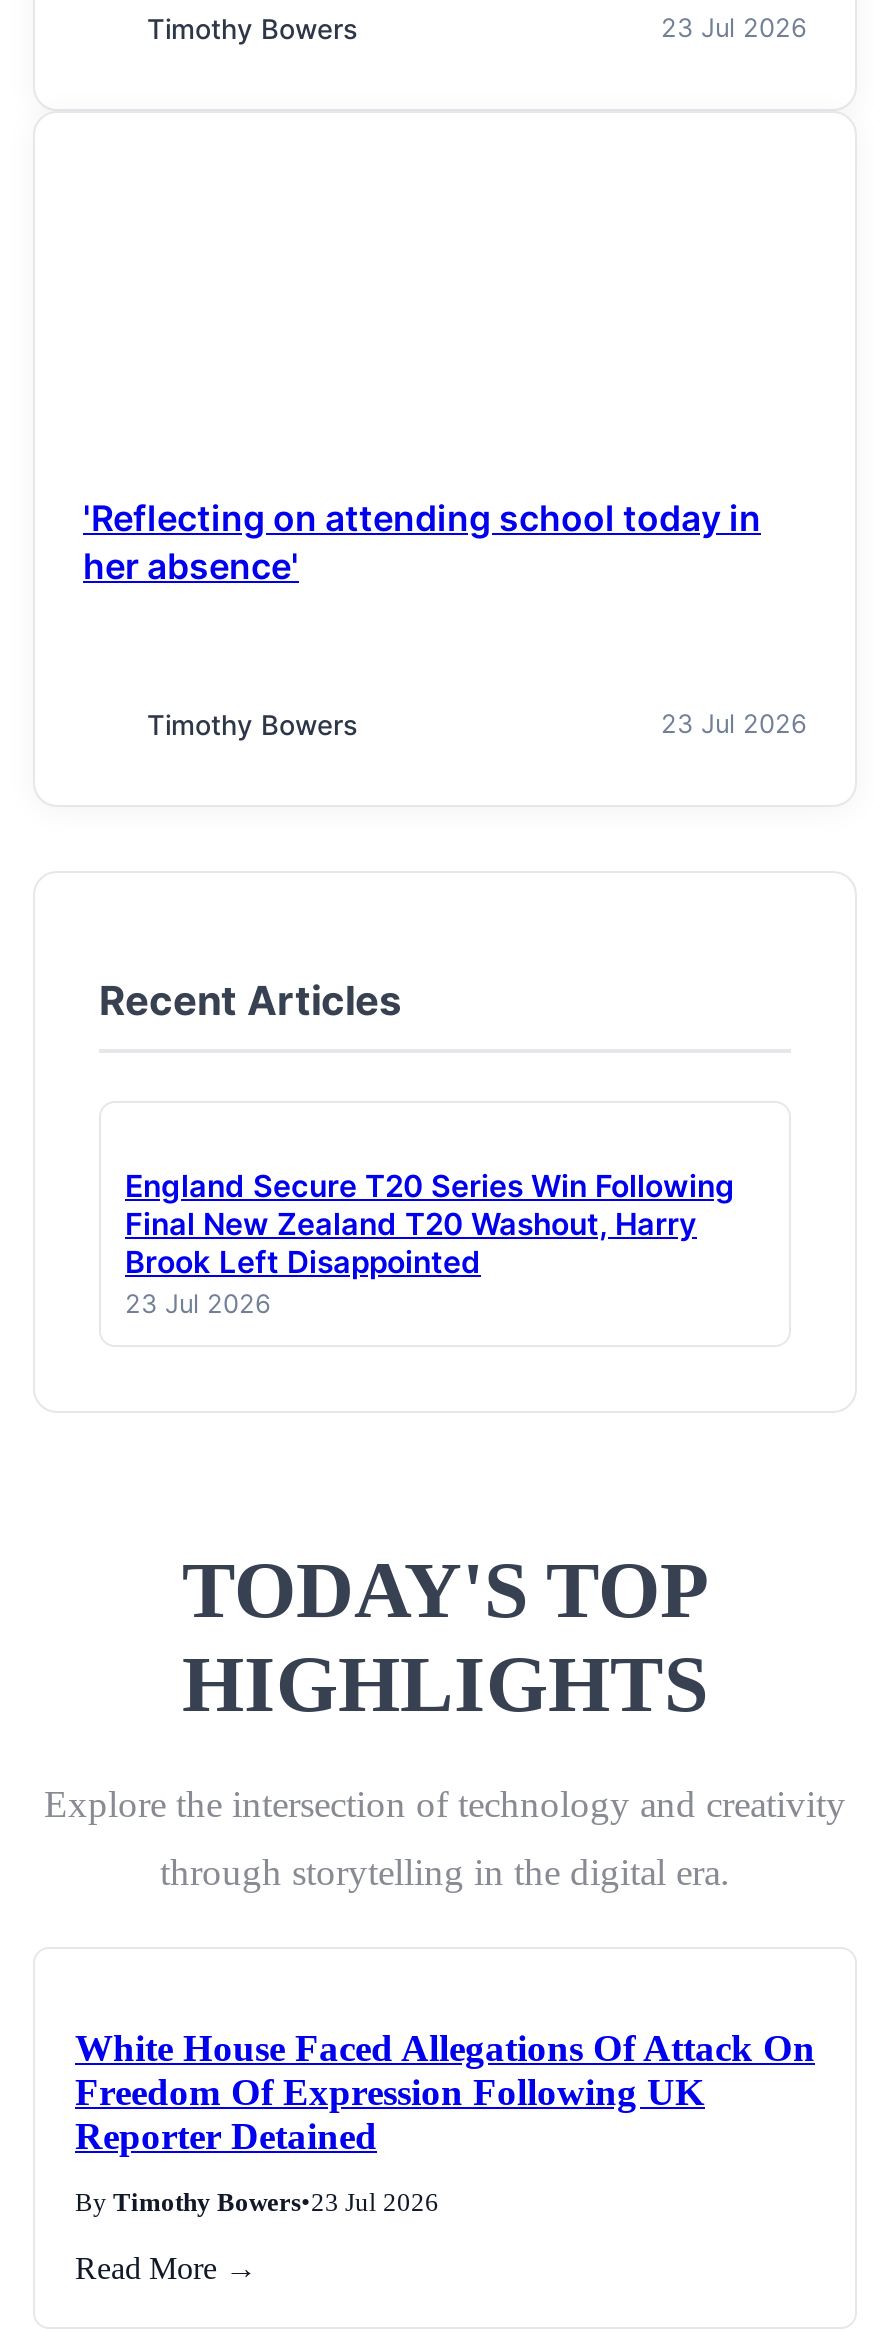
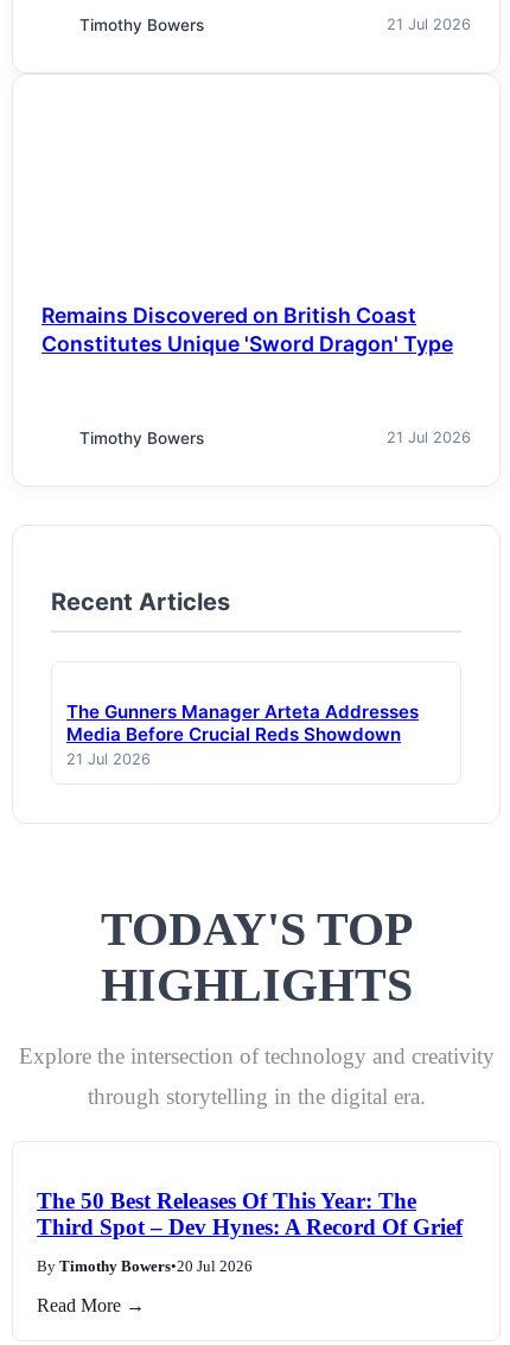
- 23 Jul 2026
+ 21 Jul 2026

- 'Reflecting on attending school today in
- her absence'
+ Remains Discovered on British Coast
+ Constitutes Unique 'Sword Dragon' Type

- 23 Jul 2026
+ 21 Jul 2026

- England Secure T20 Series Win Following
- Final New Zealand T20 Washout, Harry
- Brook Left Disappointed
- 23 Jul 2026
+ The Gunners Manager Arteta Addresses
+ Media Before Crucial Reds Showdown
+ 21 Jul 2026

- White House Faced Allegations Of Attack On
- Freedom Of Expression Following UK
- Reporter Detained
+ The 50 Best Releases Of This Year: The
+ Third Spot – Dev Hynes: A Record Of Grief

- By Timothy Bowers•23 Jul 2026
+ By Timothy Bowers•20 Jul 2026
